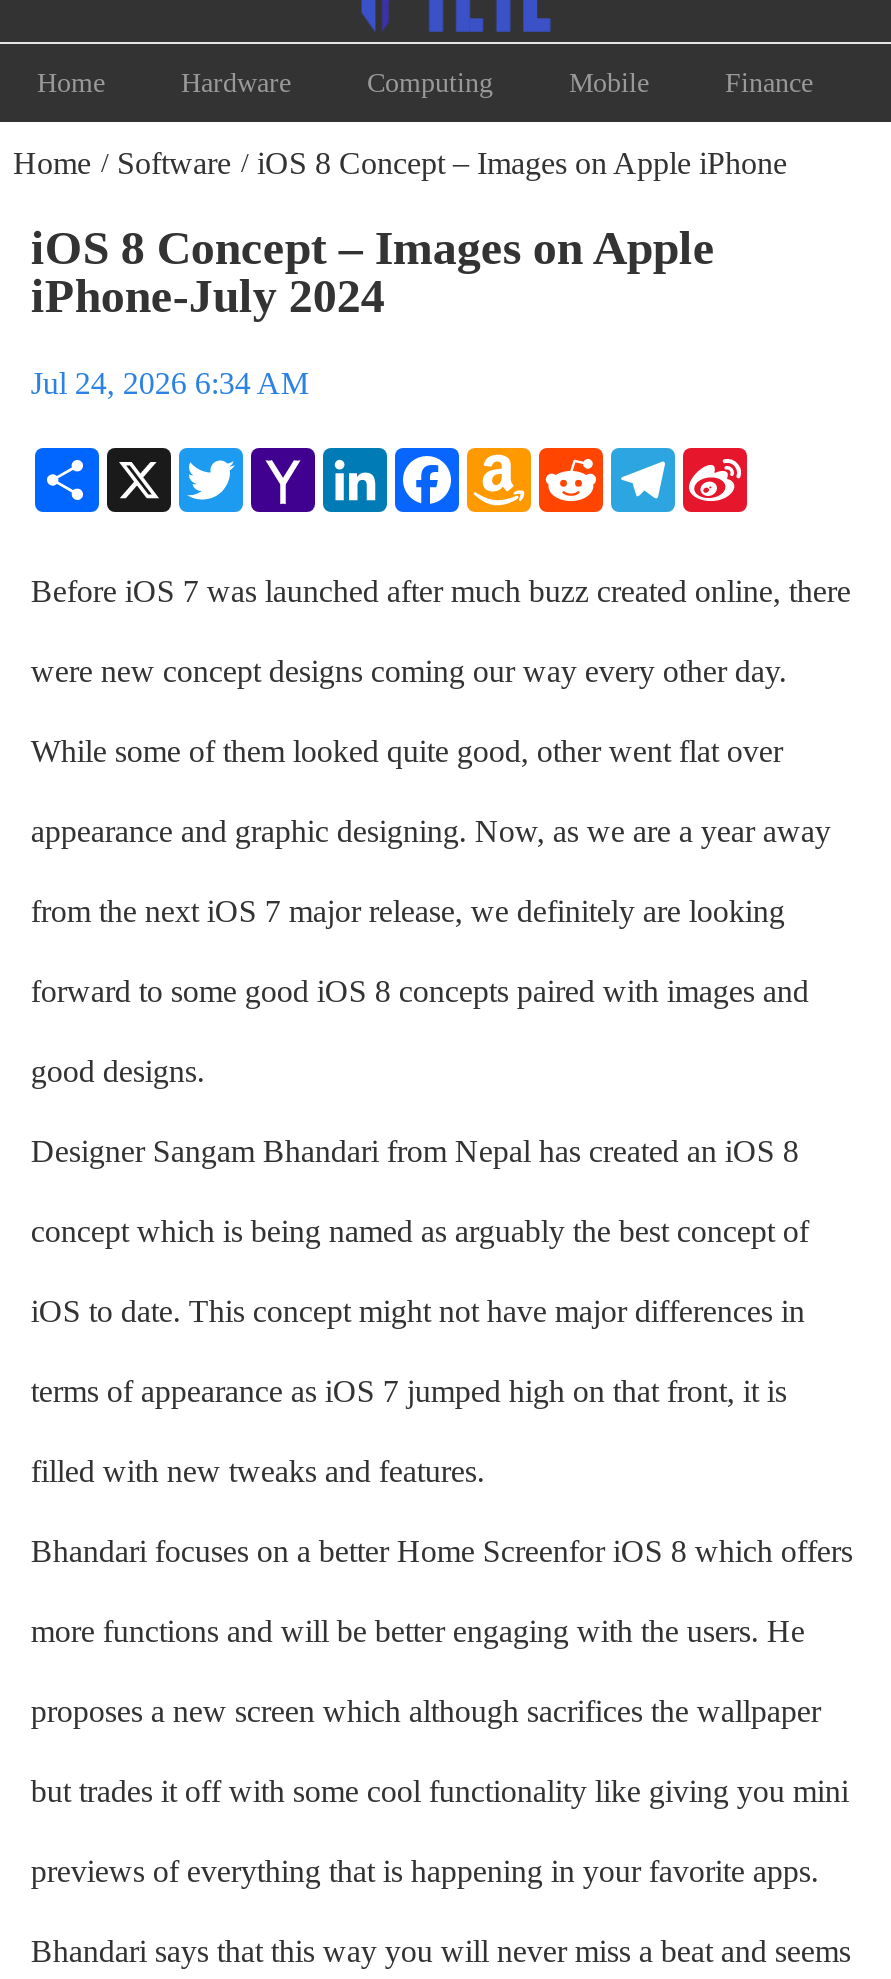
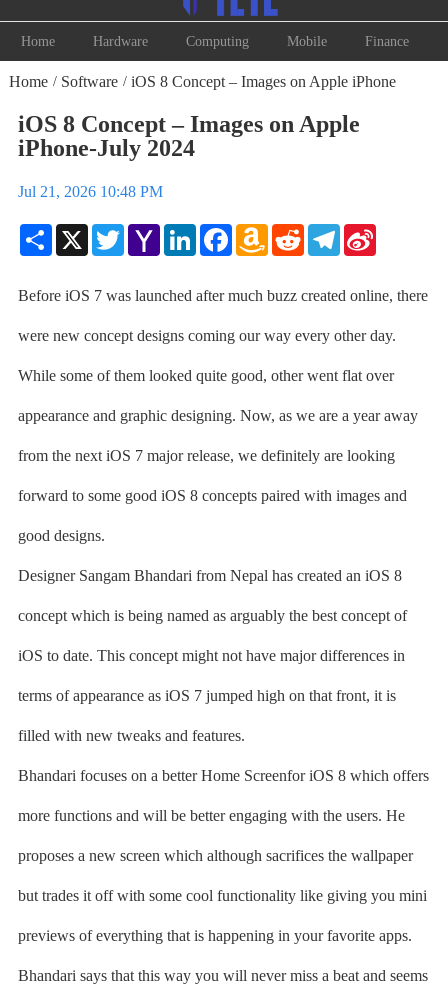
- Jul 24, 2026 6:34 AM
+ Jul 21, 2026 10:48 PM
